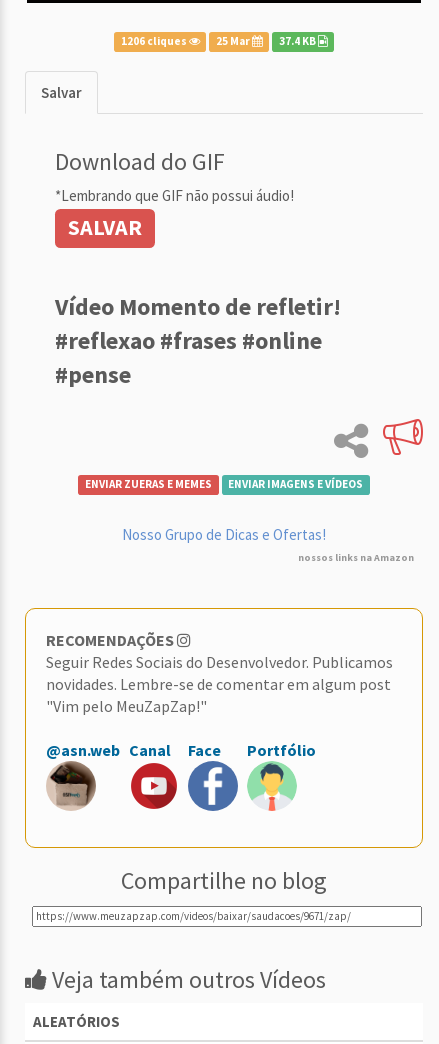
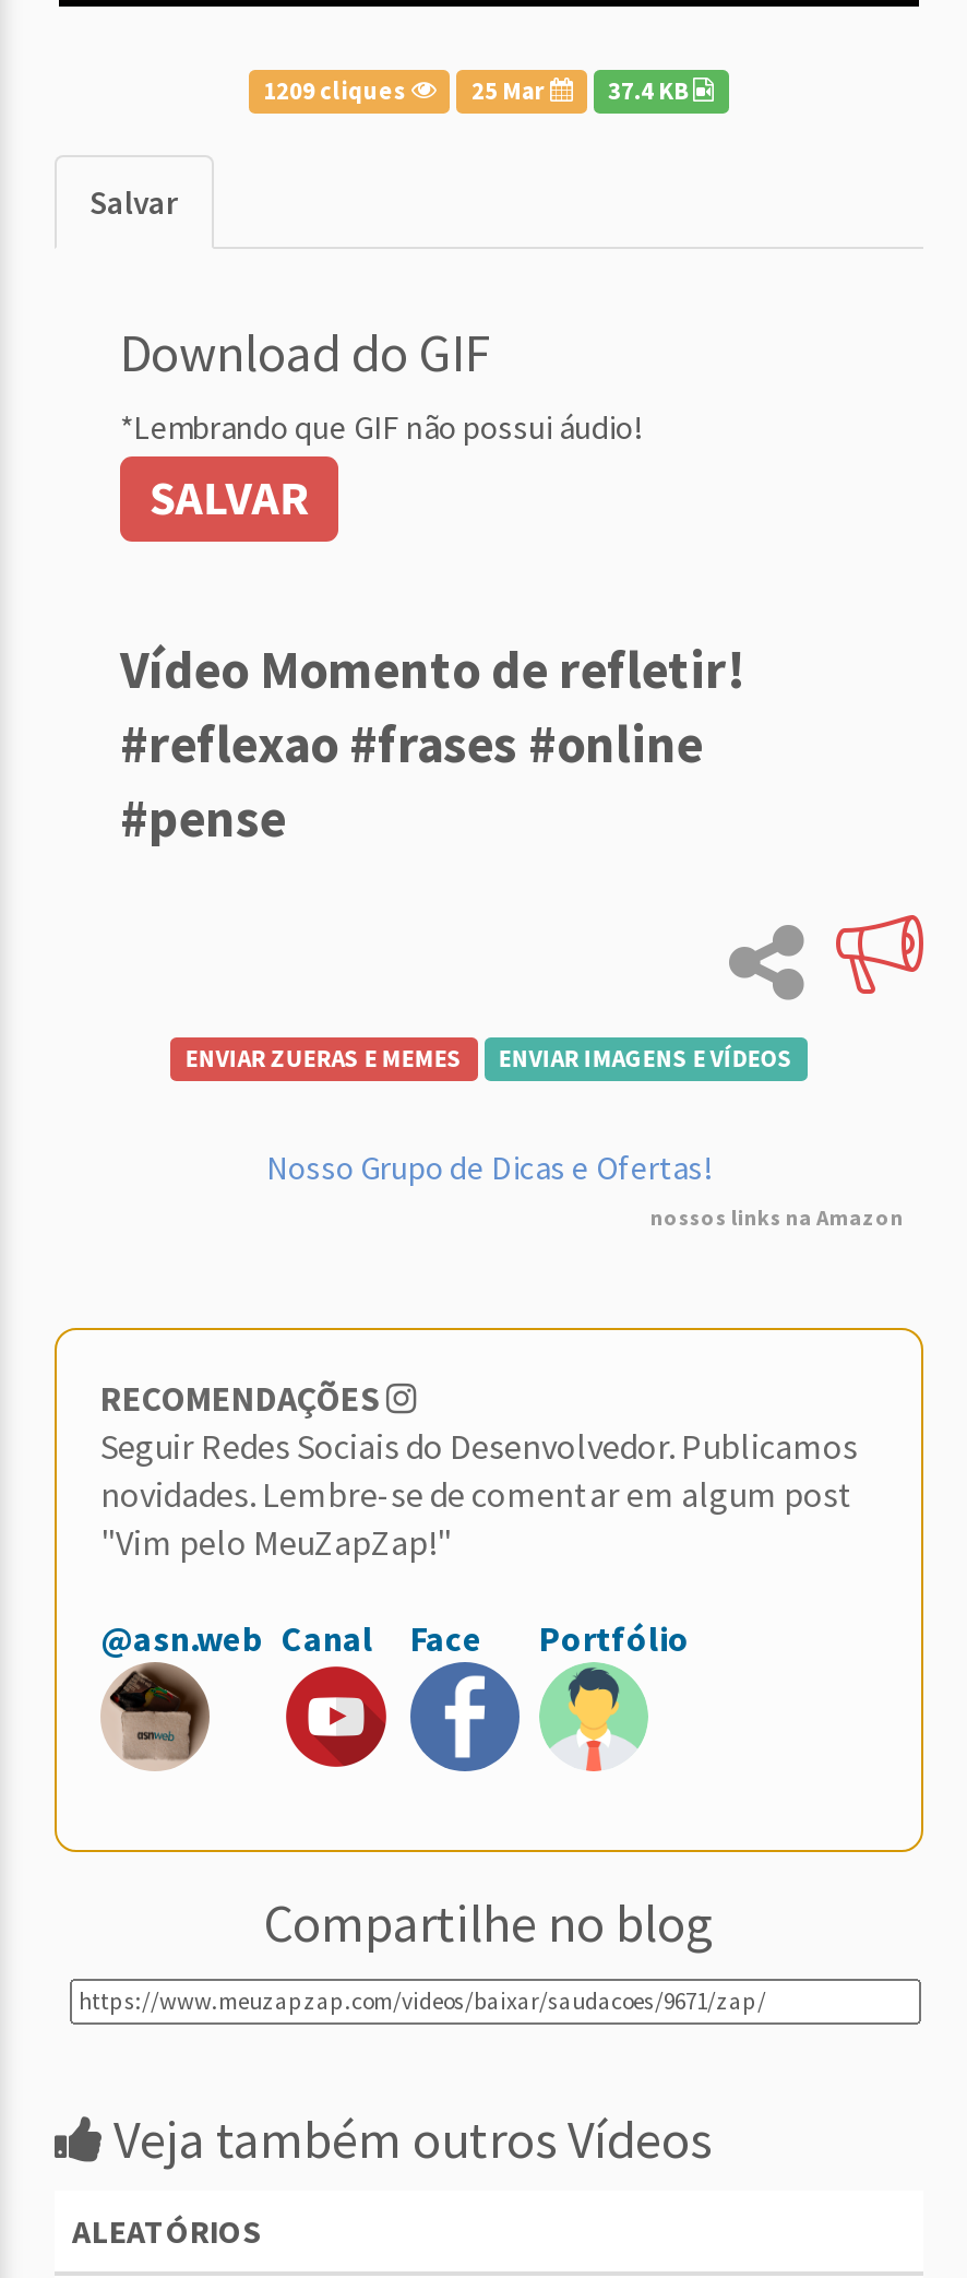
- 1206 cliques
+ 1209 cliques
